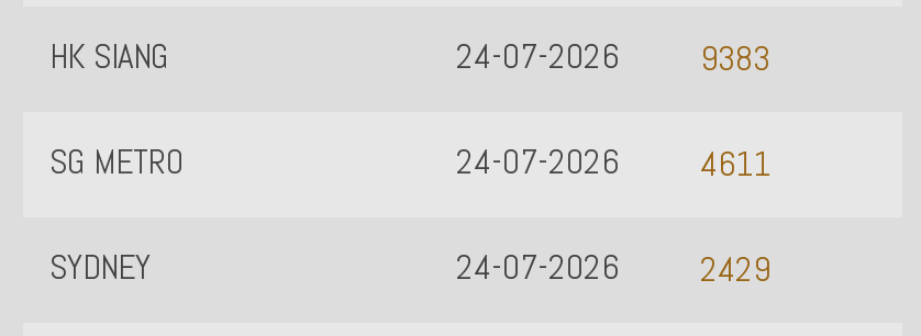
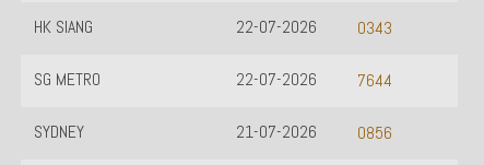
- 24-07-2026
+ 22-07-2026

- 9383
+ 0343

- 24-07-2026
+ 22-07-2026

- 4611
+ 7644

- 24-07-2026
+ 21-07-2026

- 2429
+ 0856
